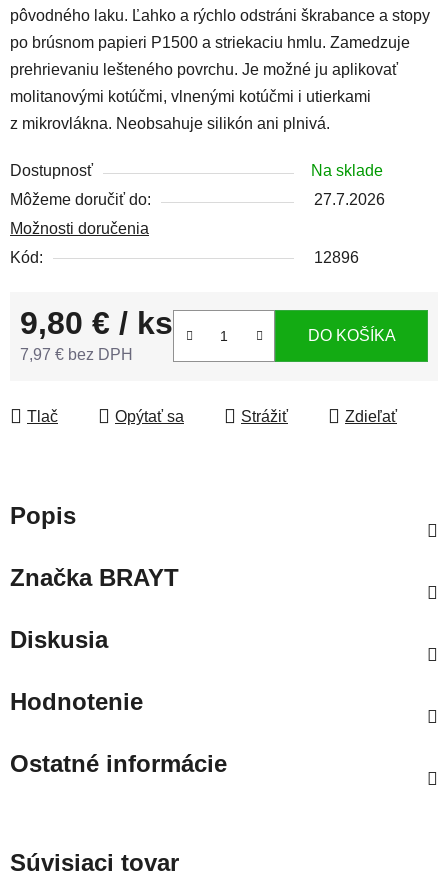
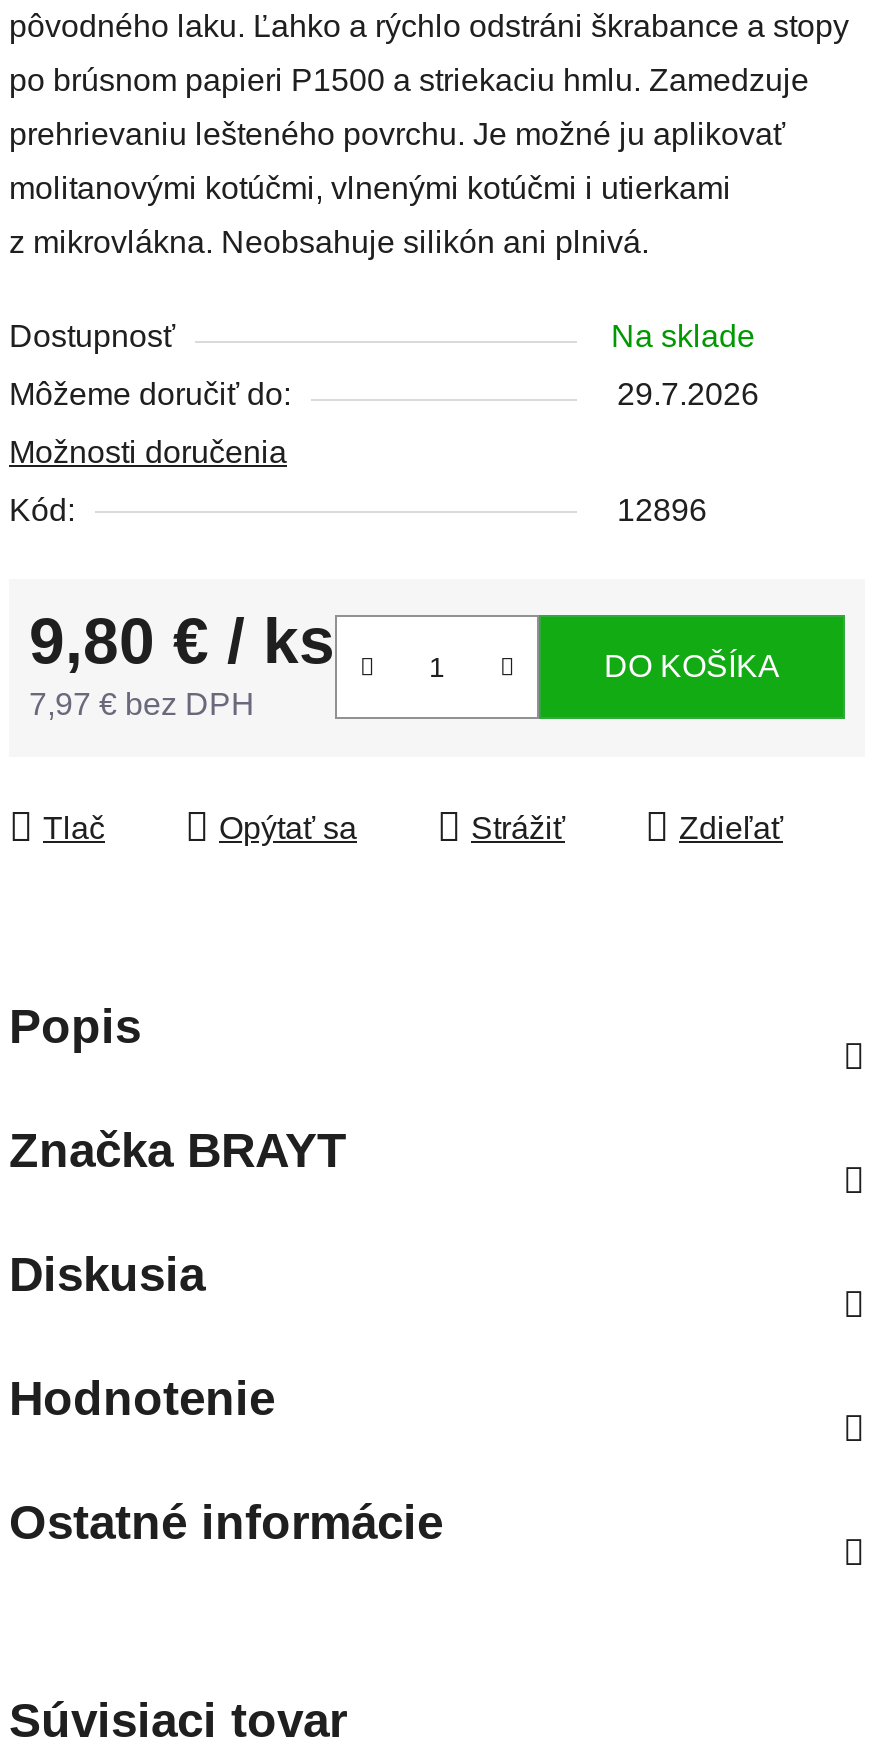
- 27.7.2026
+ 29.7.2026
